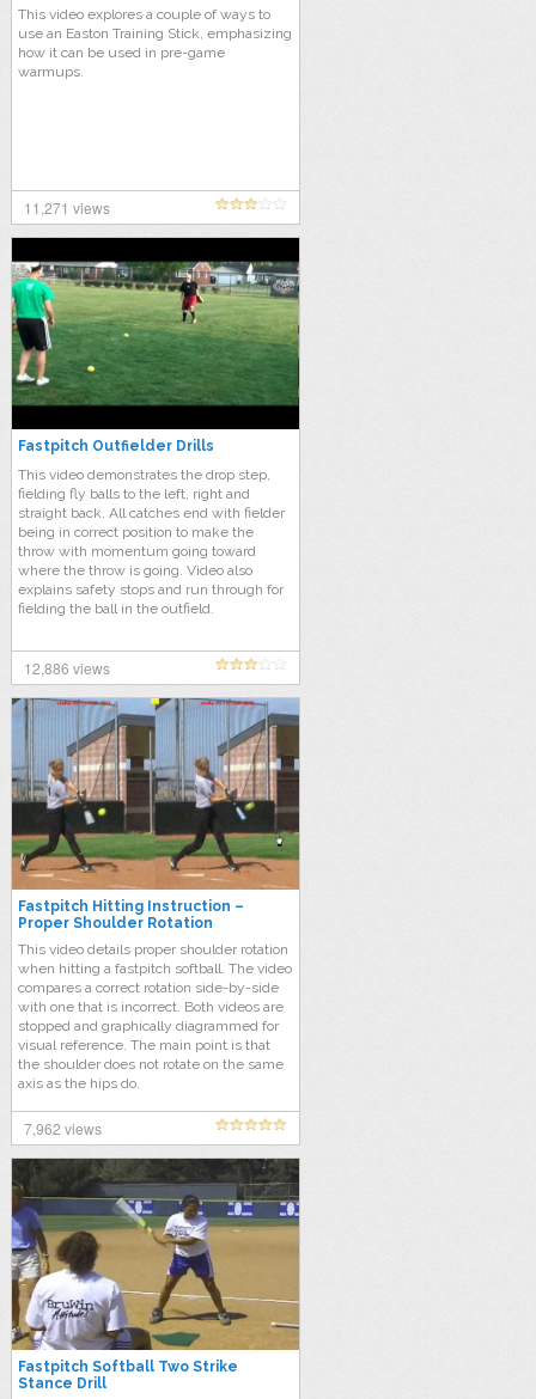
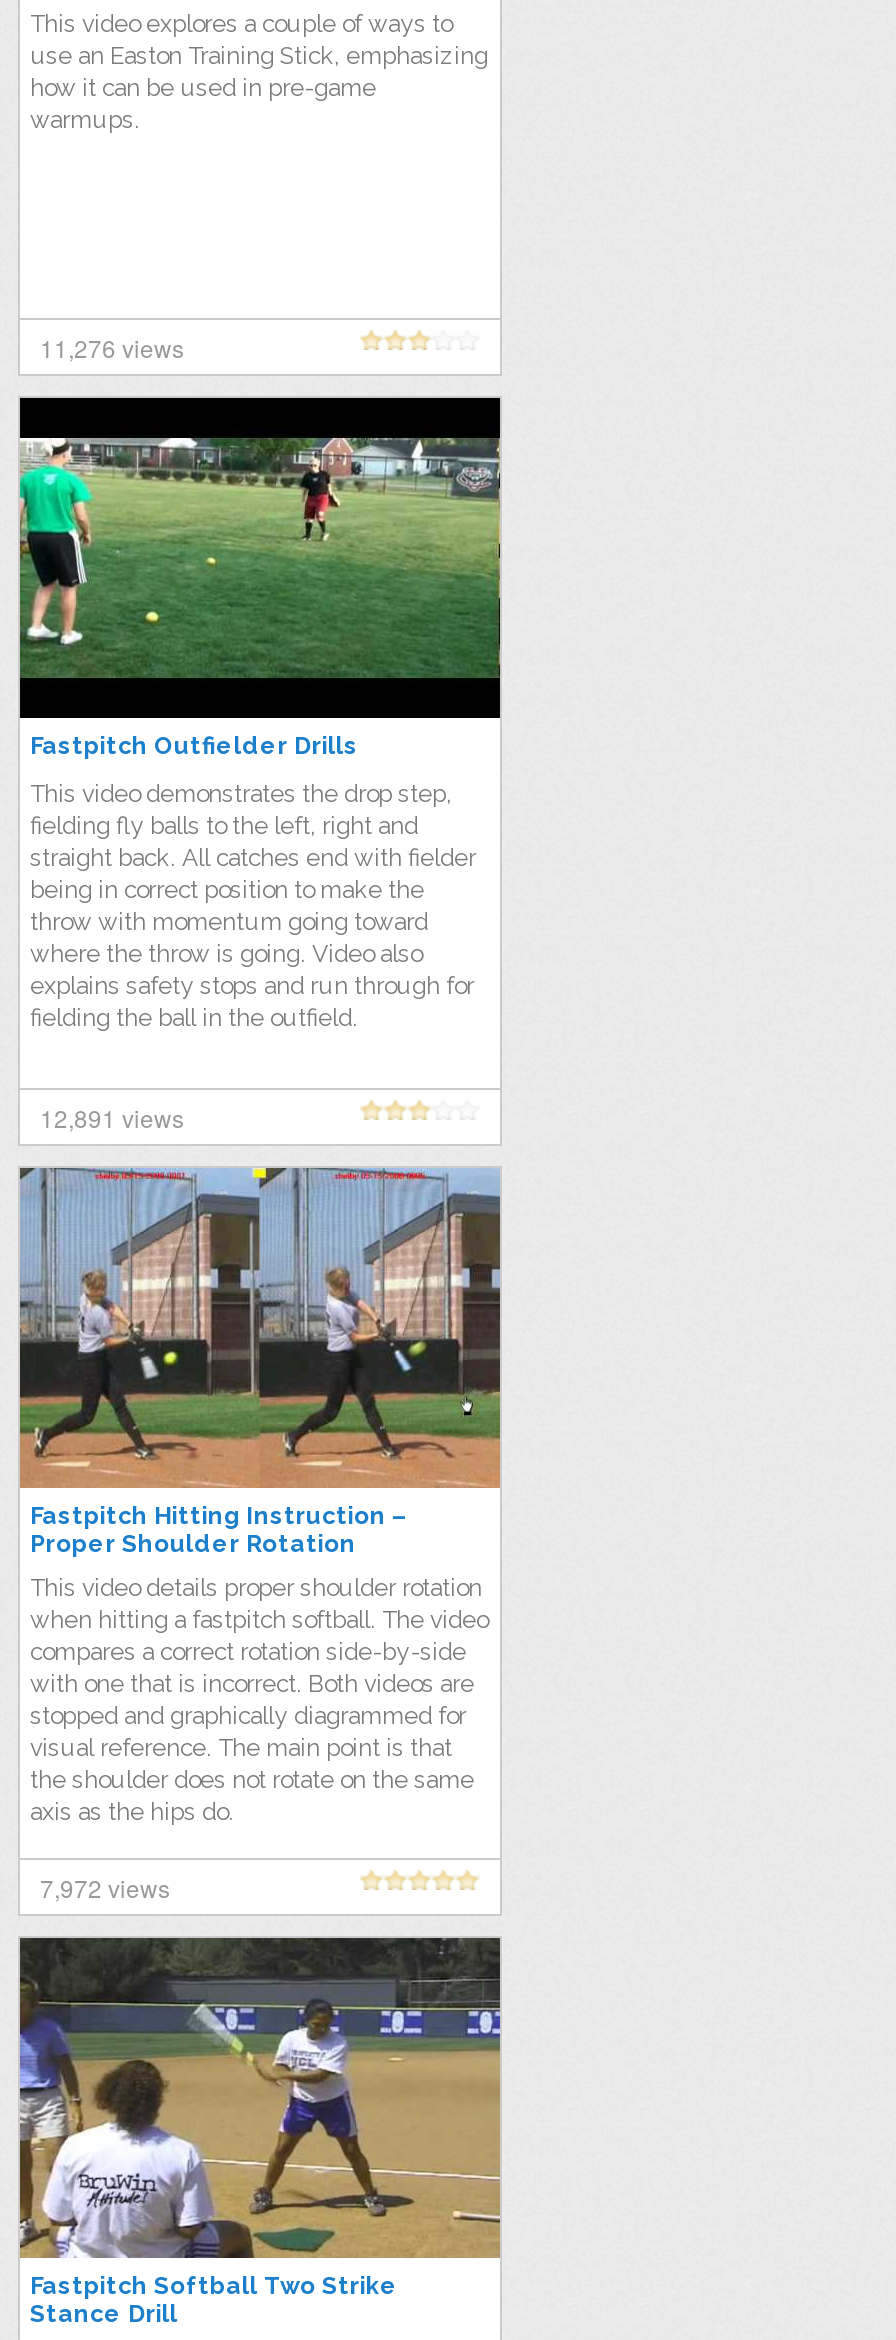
- 11,271 views
+ 11,276 views

- 12,886 views
+ 12,891 views

- 7,962 views
+ 7,972 views
